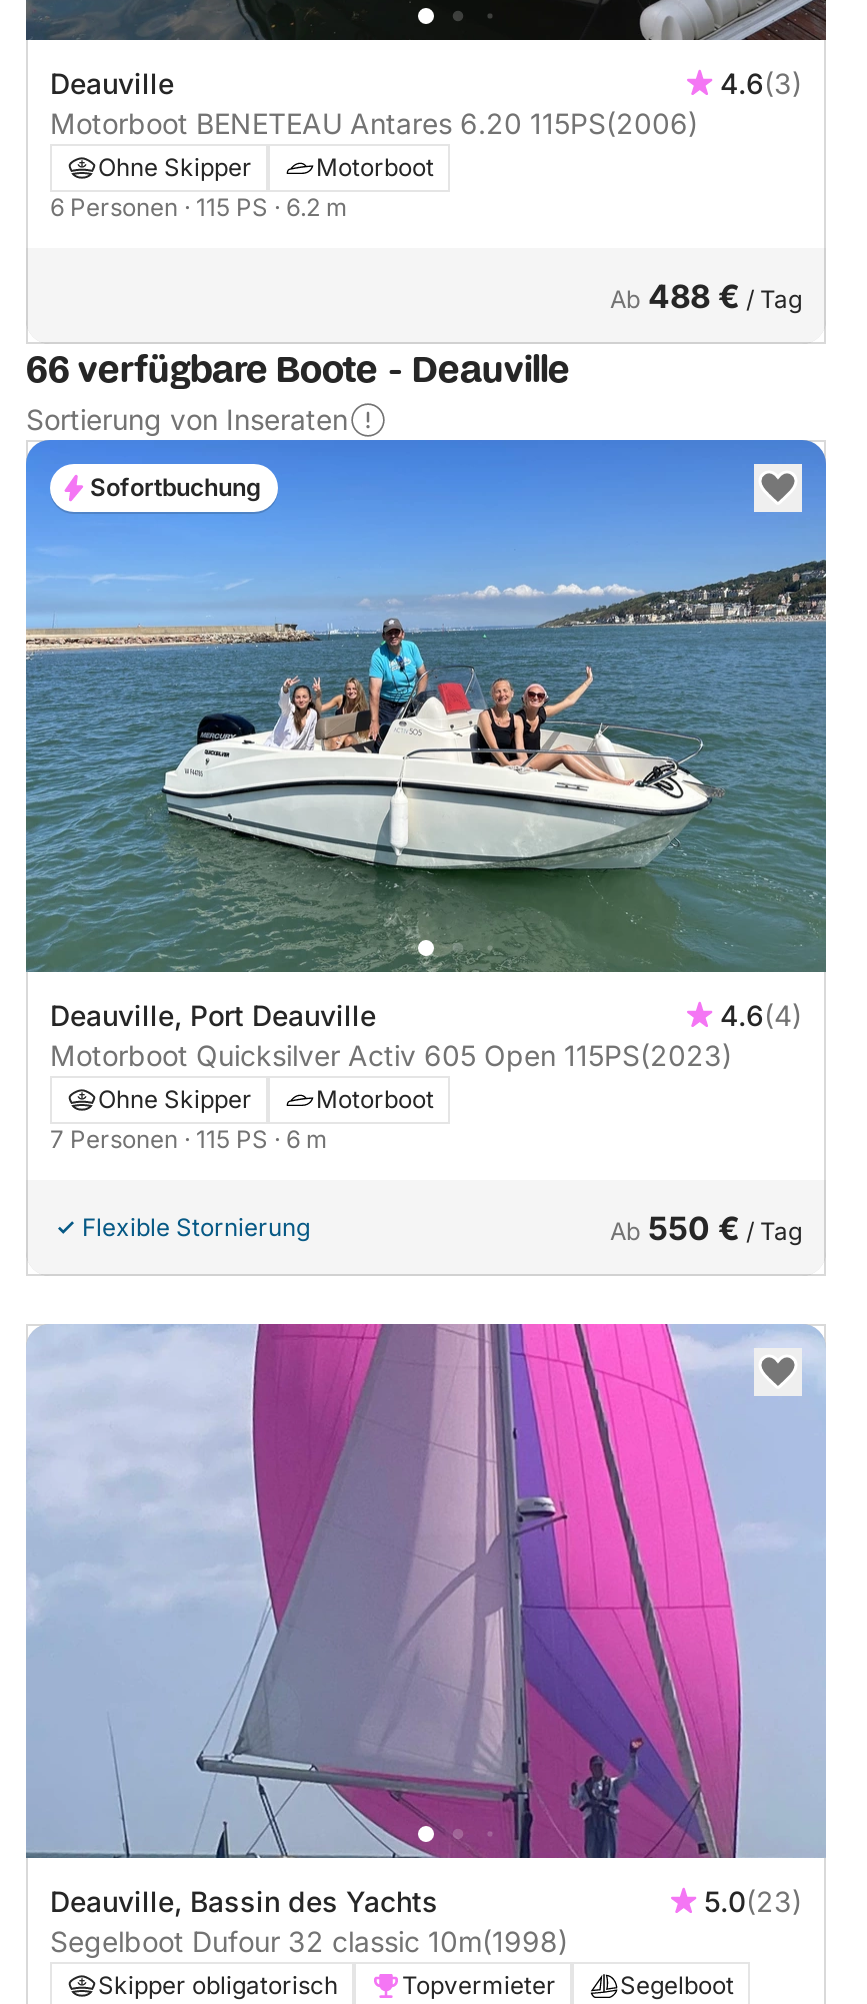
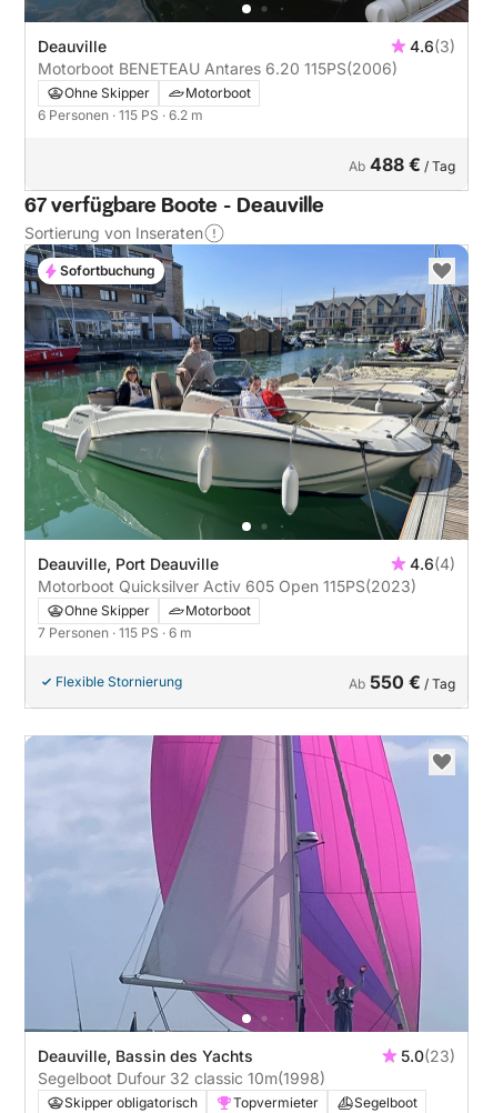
- 66 verfügbare Boote - Deauville
+ 67 verfügbare Boote - Deauville

- [image]
+ [image]
